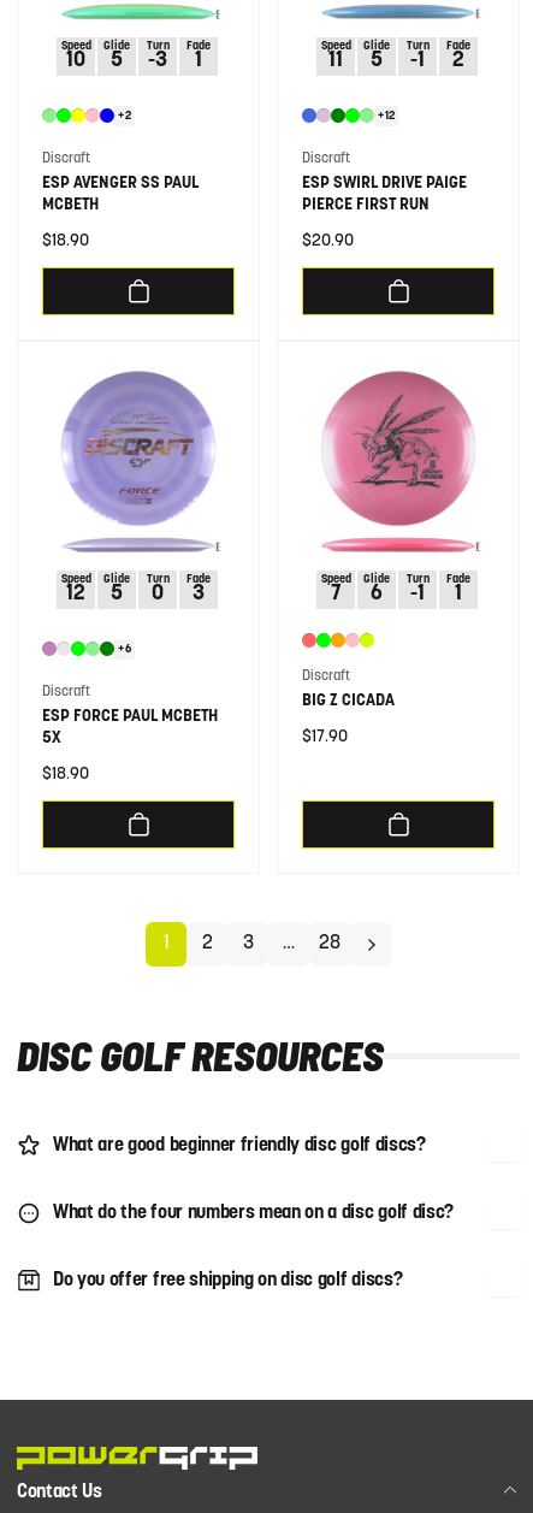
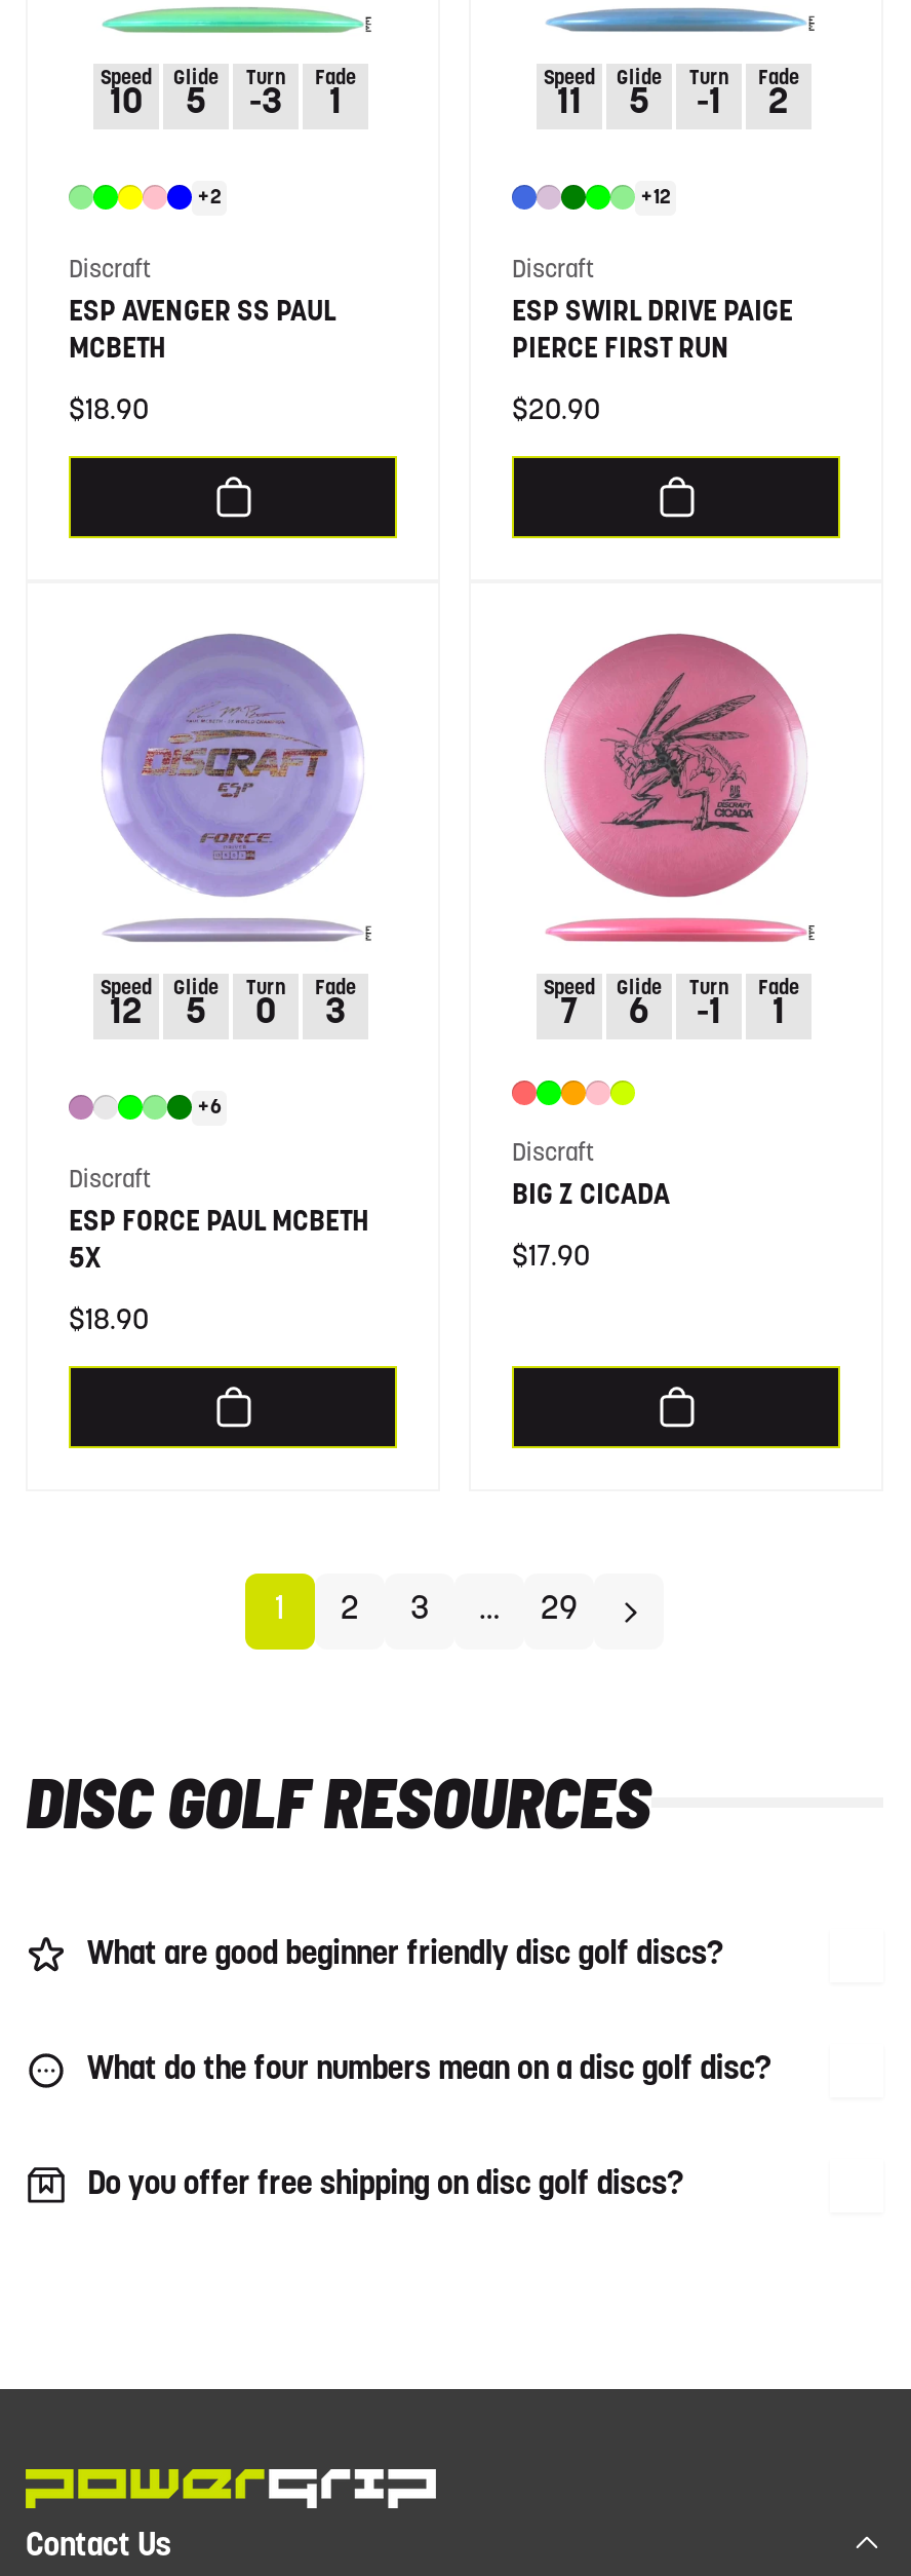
- 28
+ 29
